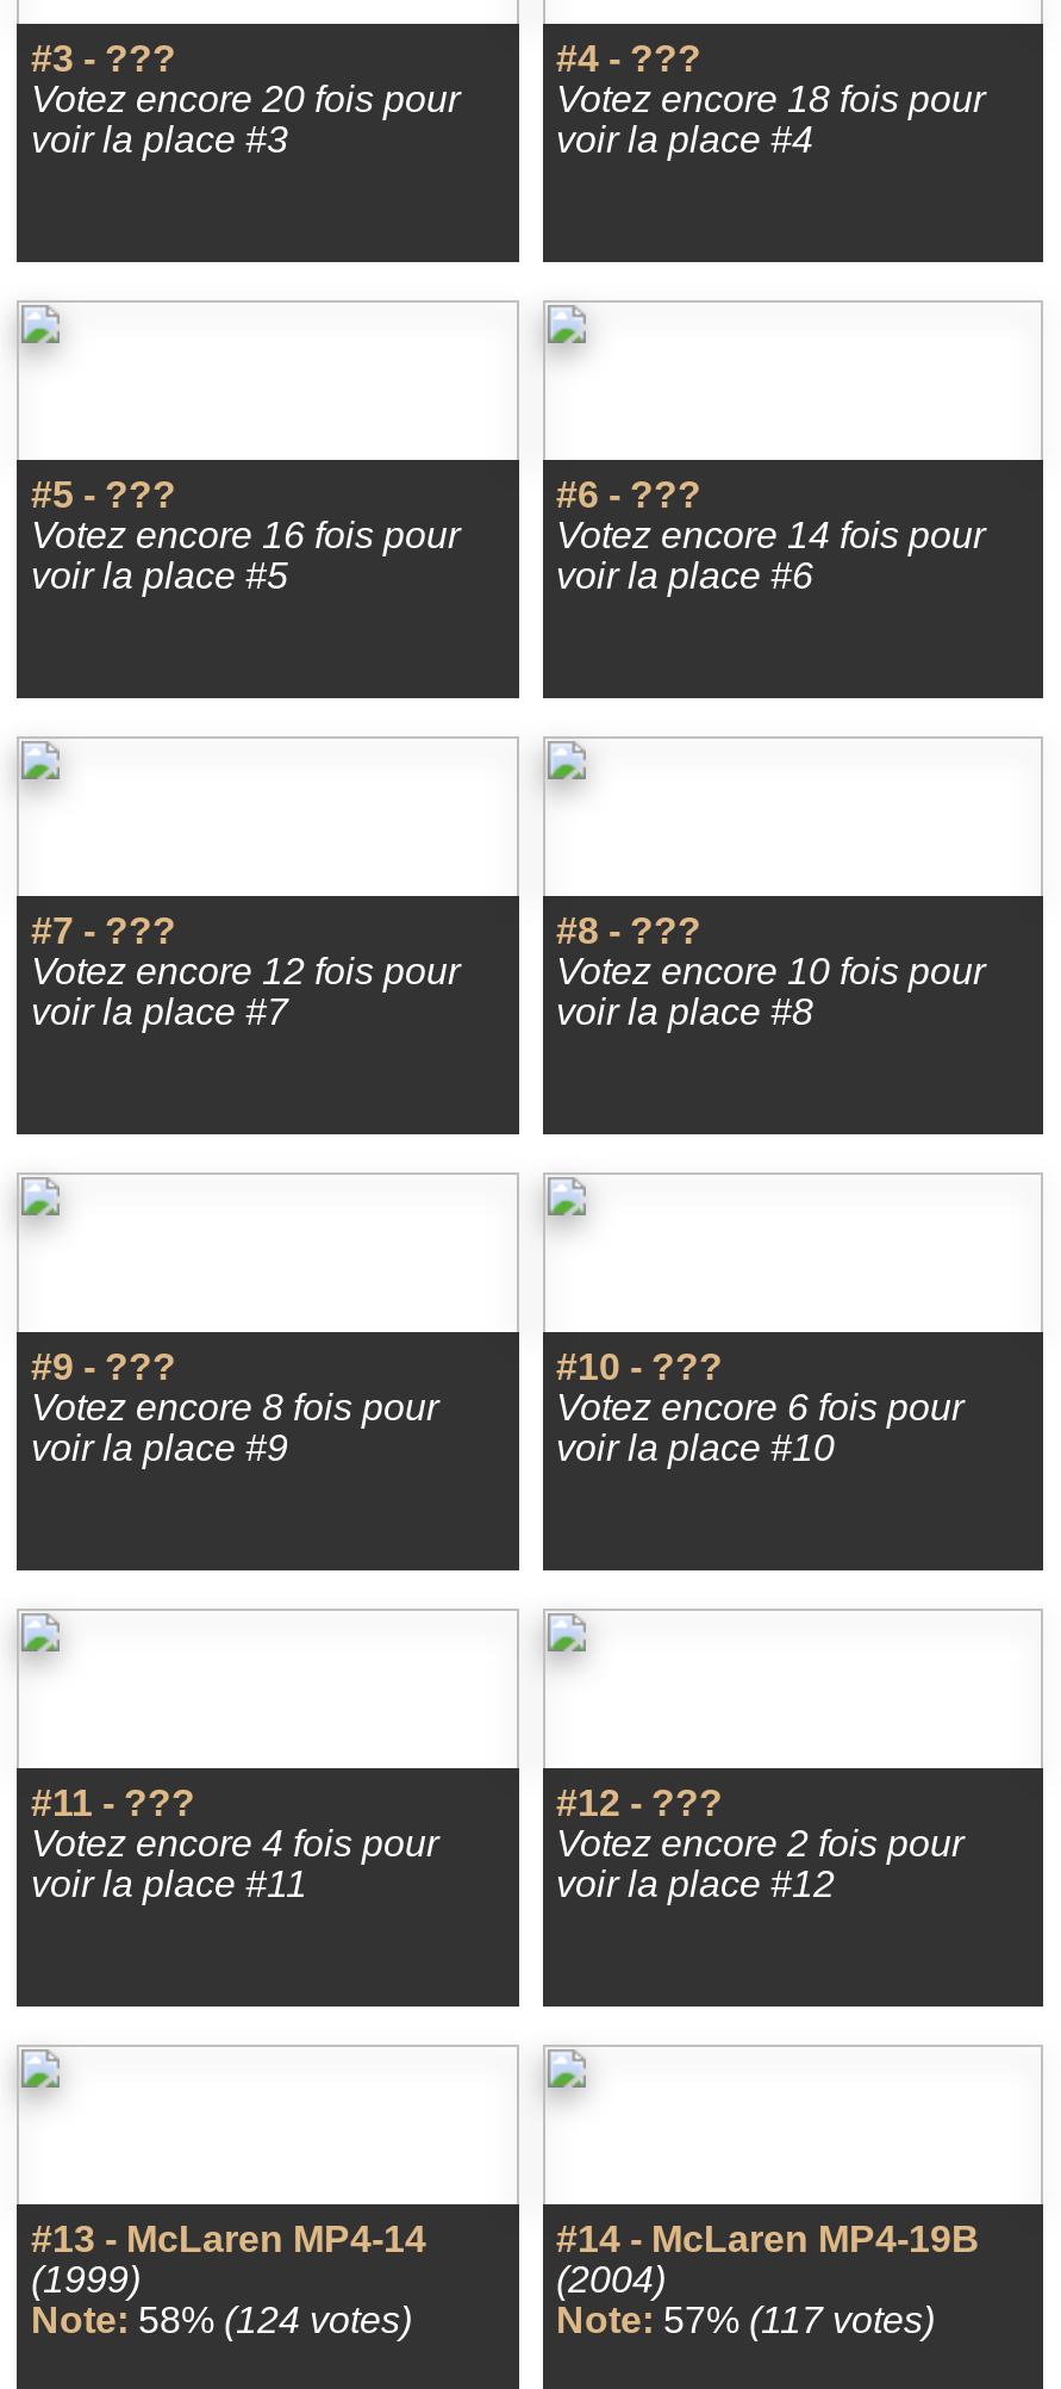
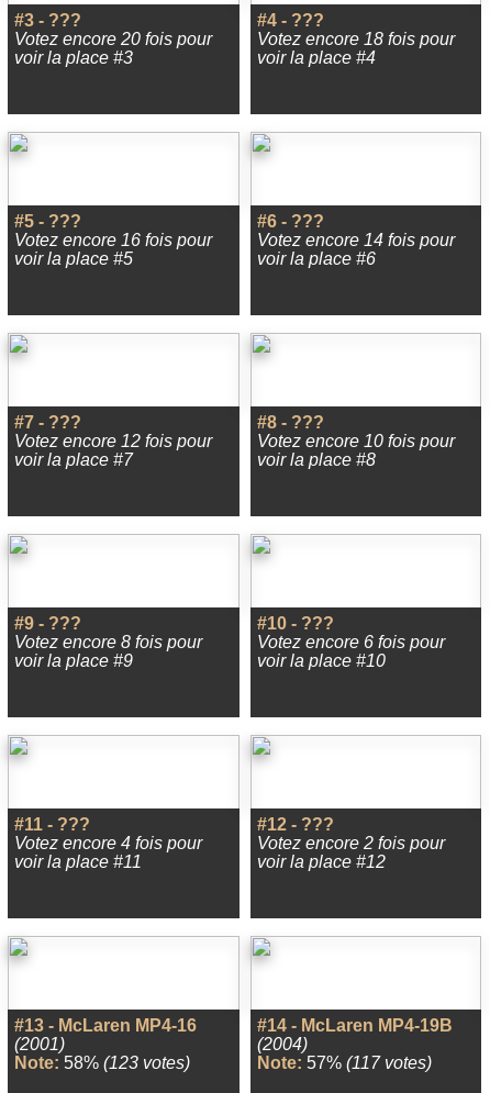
- #13 - McLaren MP4-14
+ #13 - McLaren MP4-16

- (1999)
+ (2001)

- Note: 58% (124 votes)
+ Note: 58% (123 votes)
